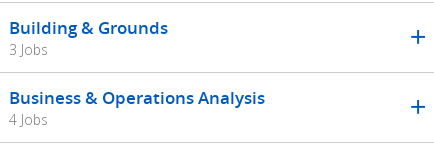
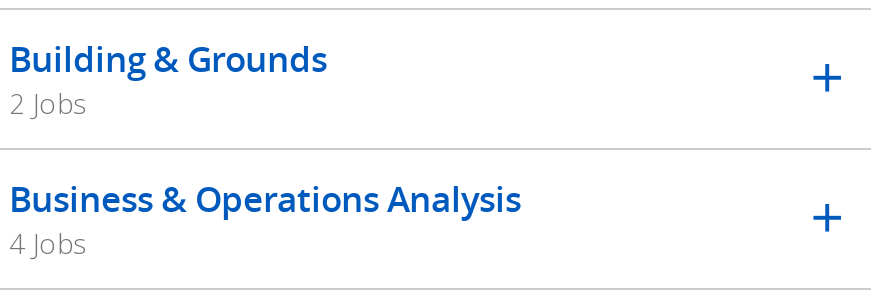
- 3 Jobs
+ 2 Jobs
